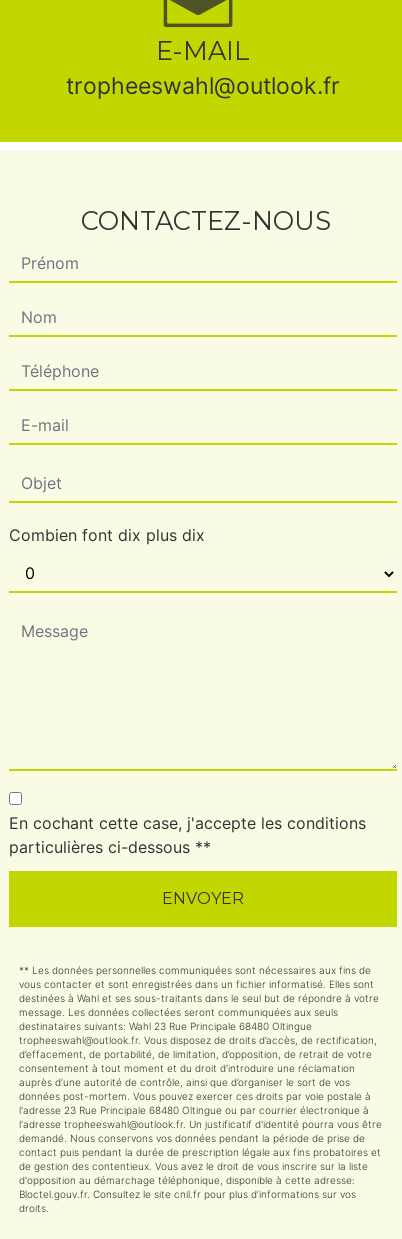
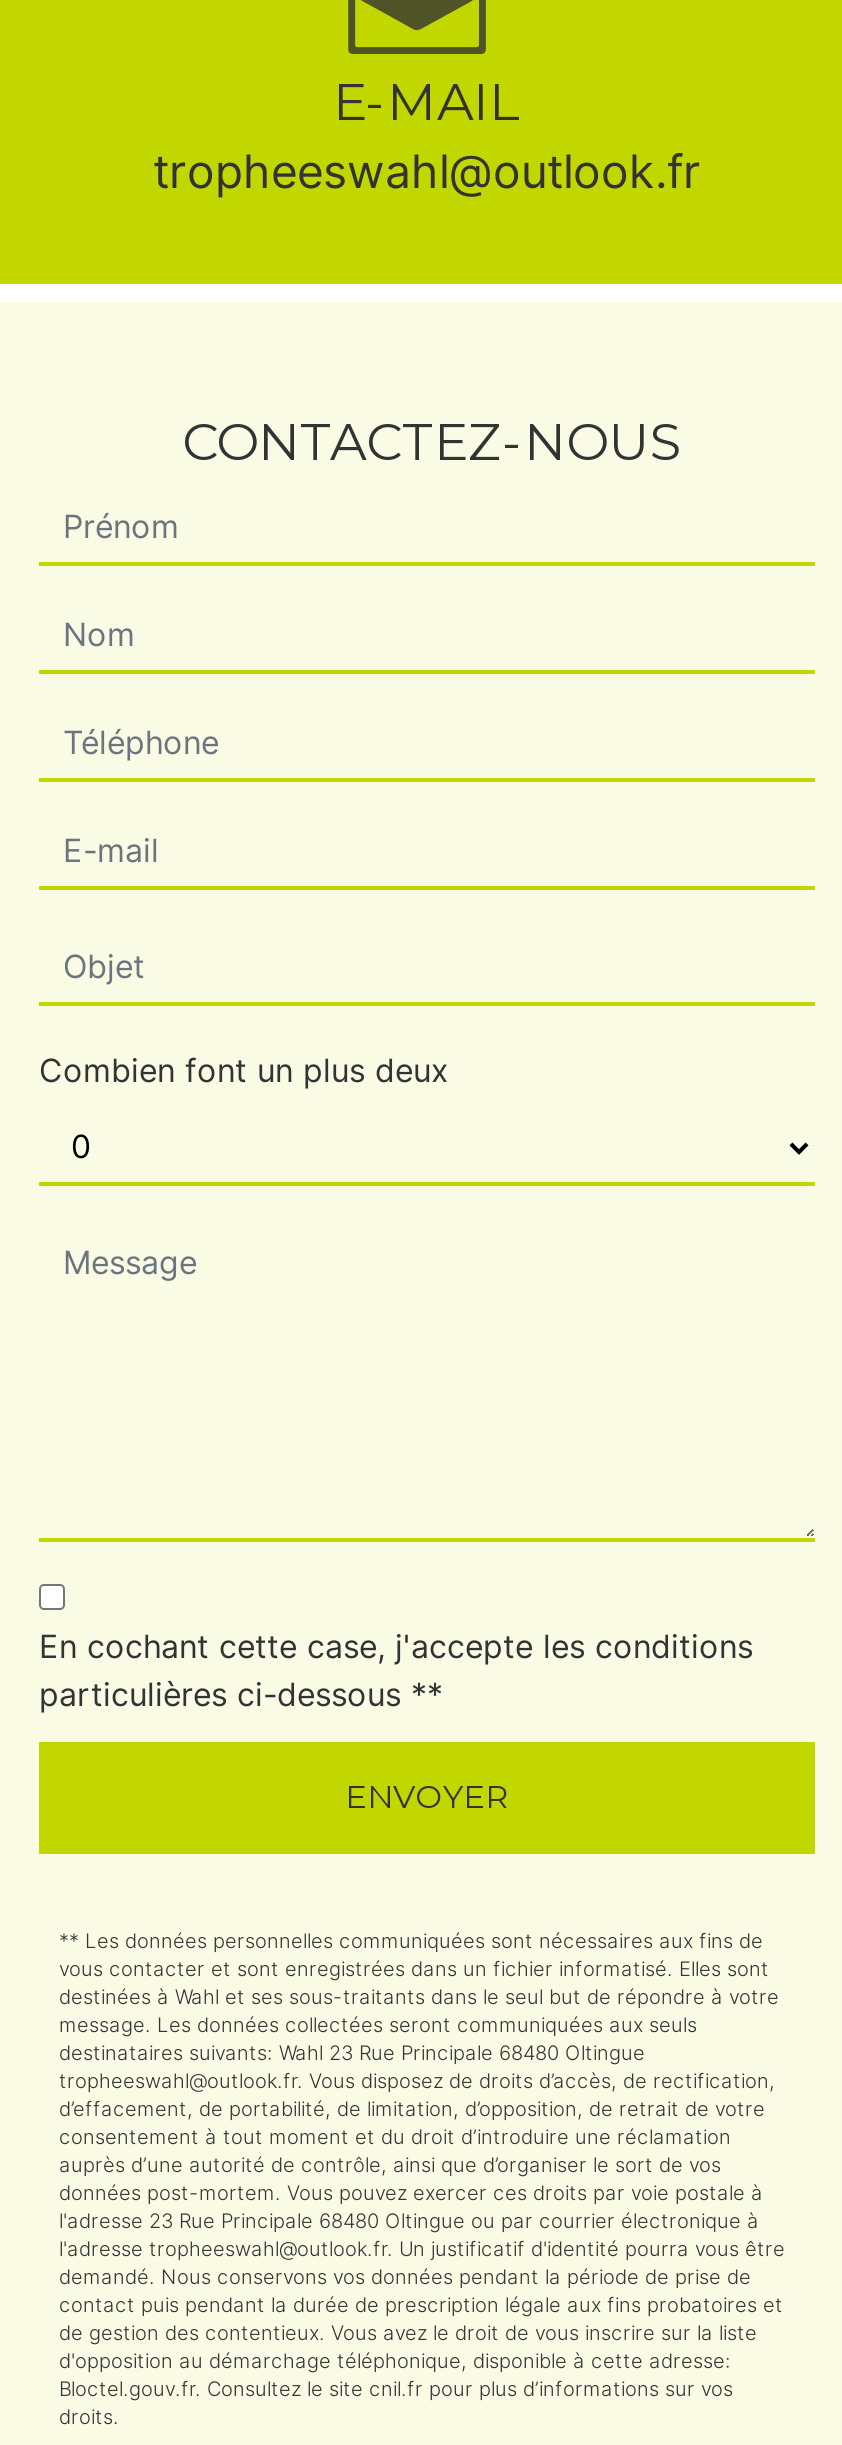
- Combien font dix plus dix
+ Combien font un plus deux
